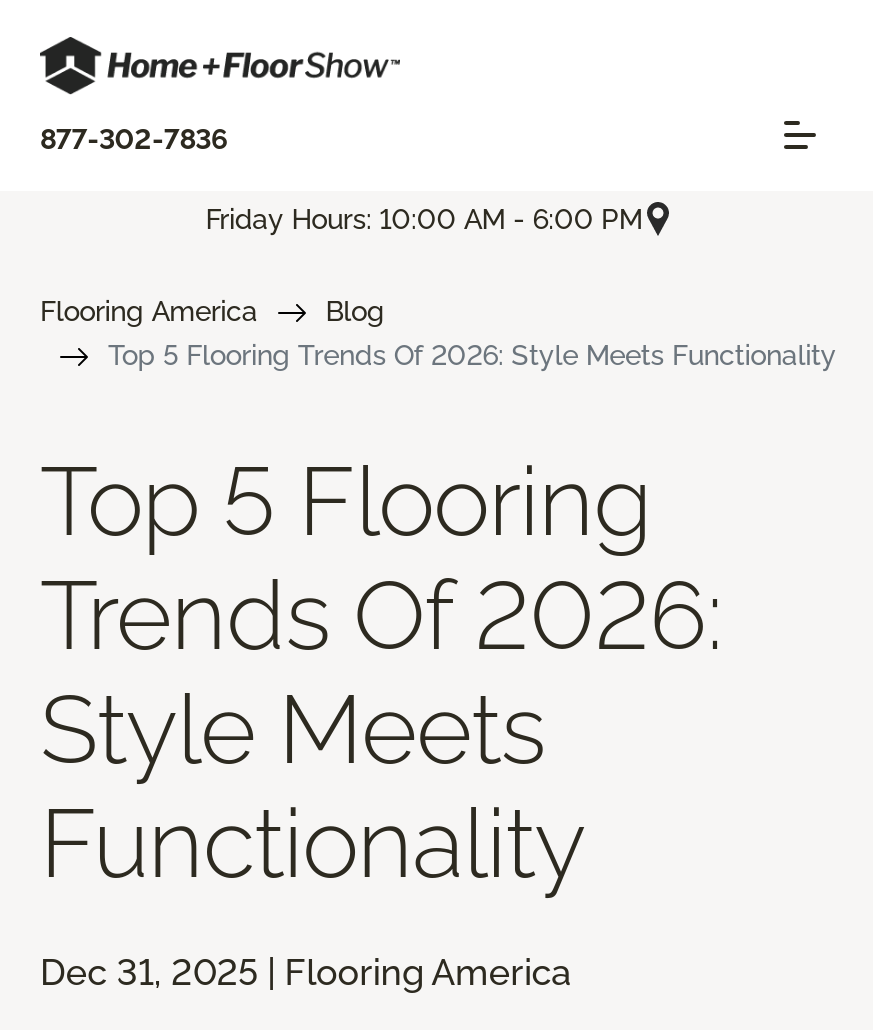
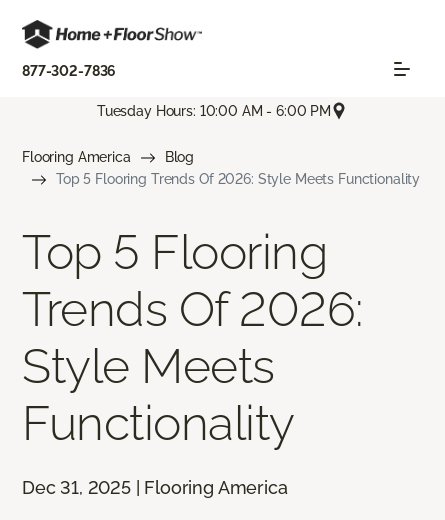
- Friday Hours: 10:00 AM - 6:00 PM
+ Tuesday Hours: 10:00 AM - 6:00 PM
